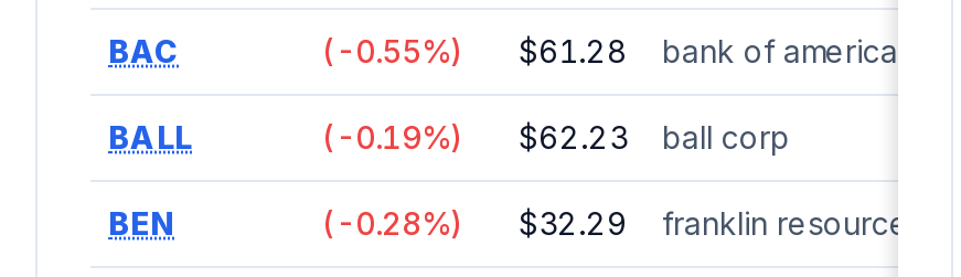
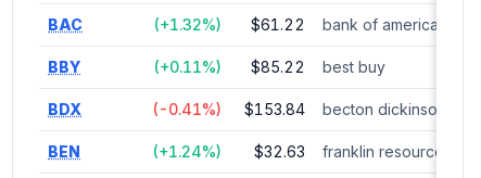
- (-0.55%)
- $61.28
+ (+1.32%)
+ $61.22

- BALL
- (-0.19%)
- $62.23
- ball corp
+ BBY
+ (+0.11%)
+ $85.22
+ best buy
+ BDX
+ (-0.41%)
+ $153.84
+ becton dickinson

- (-0.28%)
- $32.29
+ (+1.24%)
+ $32.63
